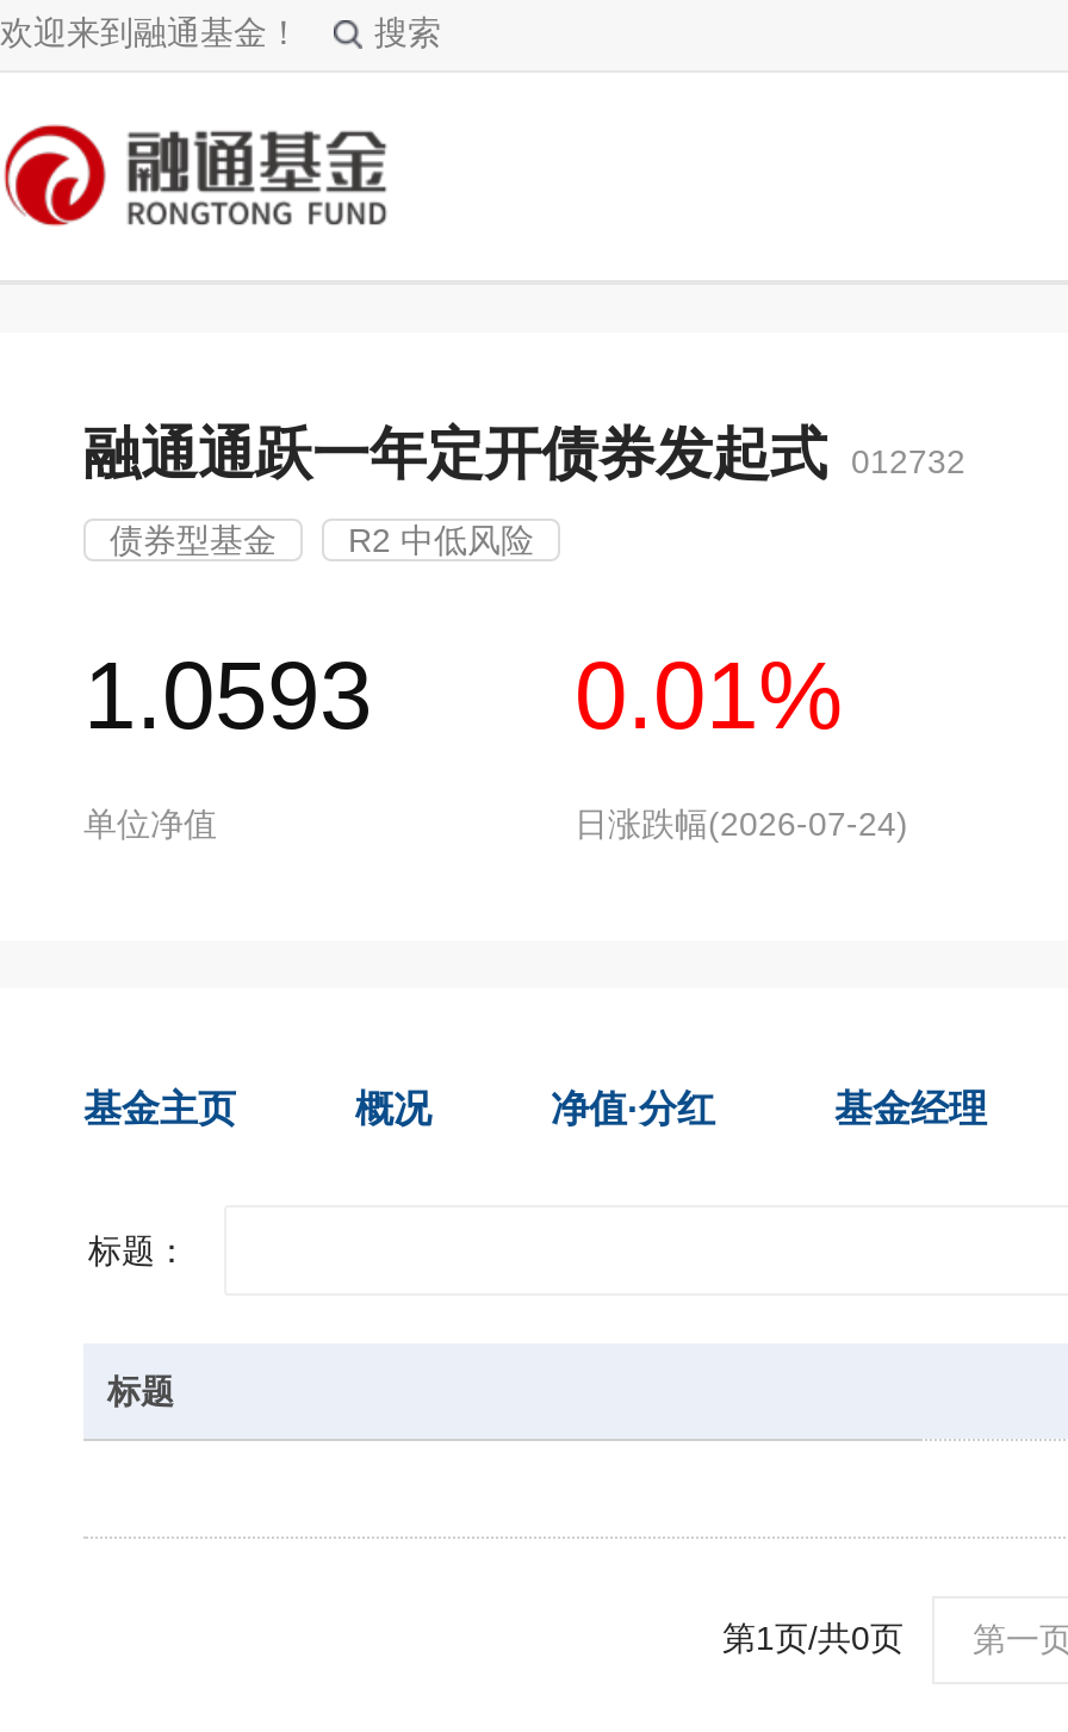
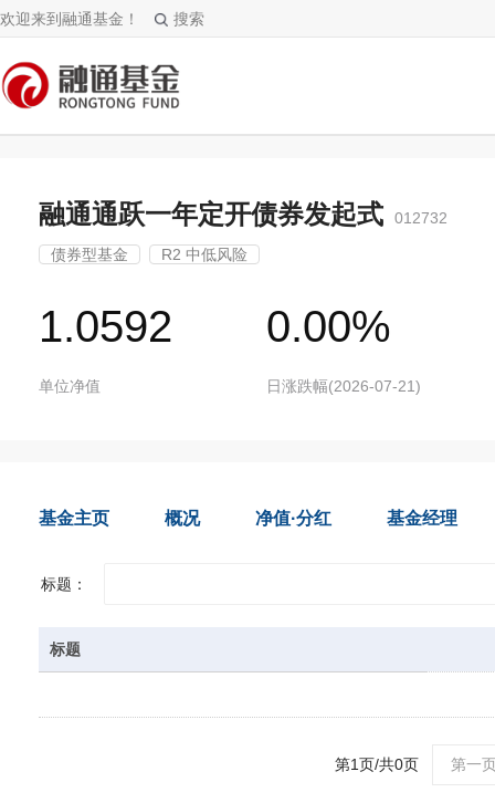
- 1.0593
+ 1.0592

- 0.01%
+ 0.00%

- 日涨跌幅(2026-07-24)
+ 日涨跌幅(2026-07-21)
